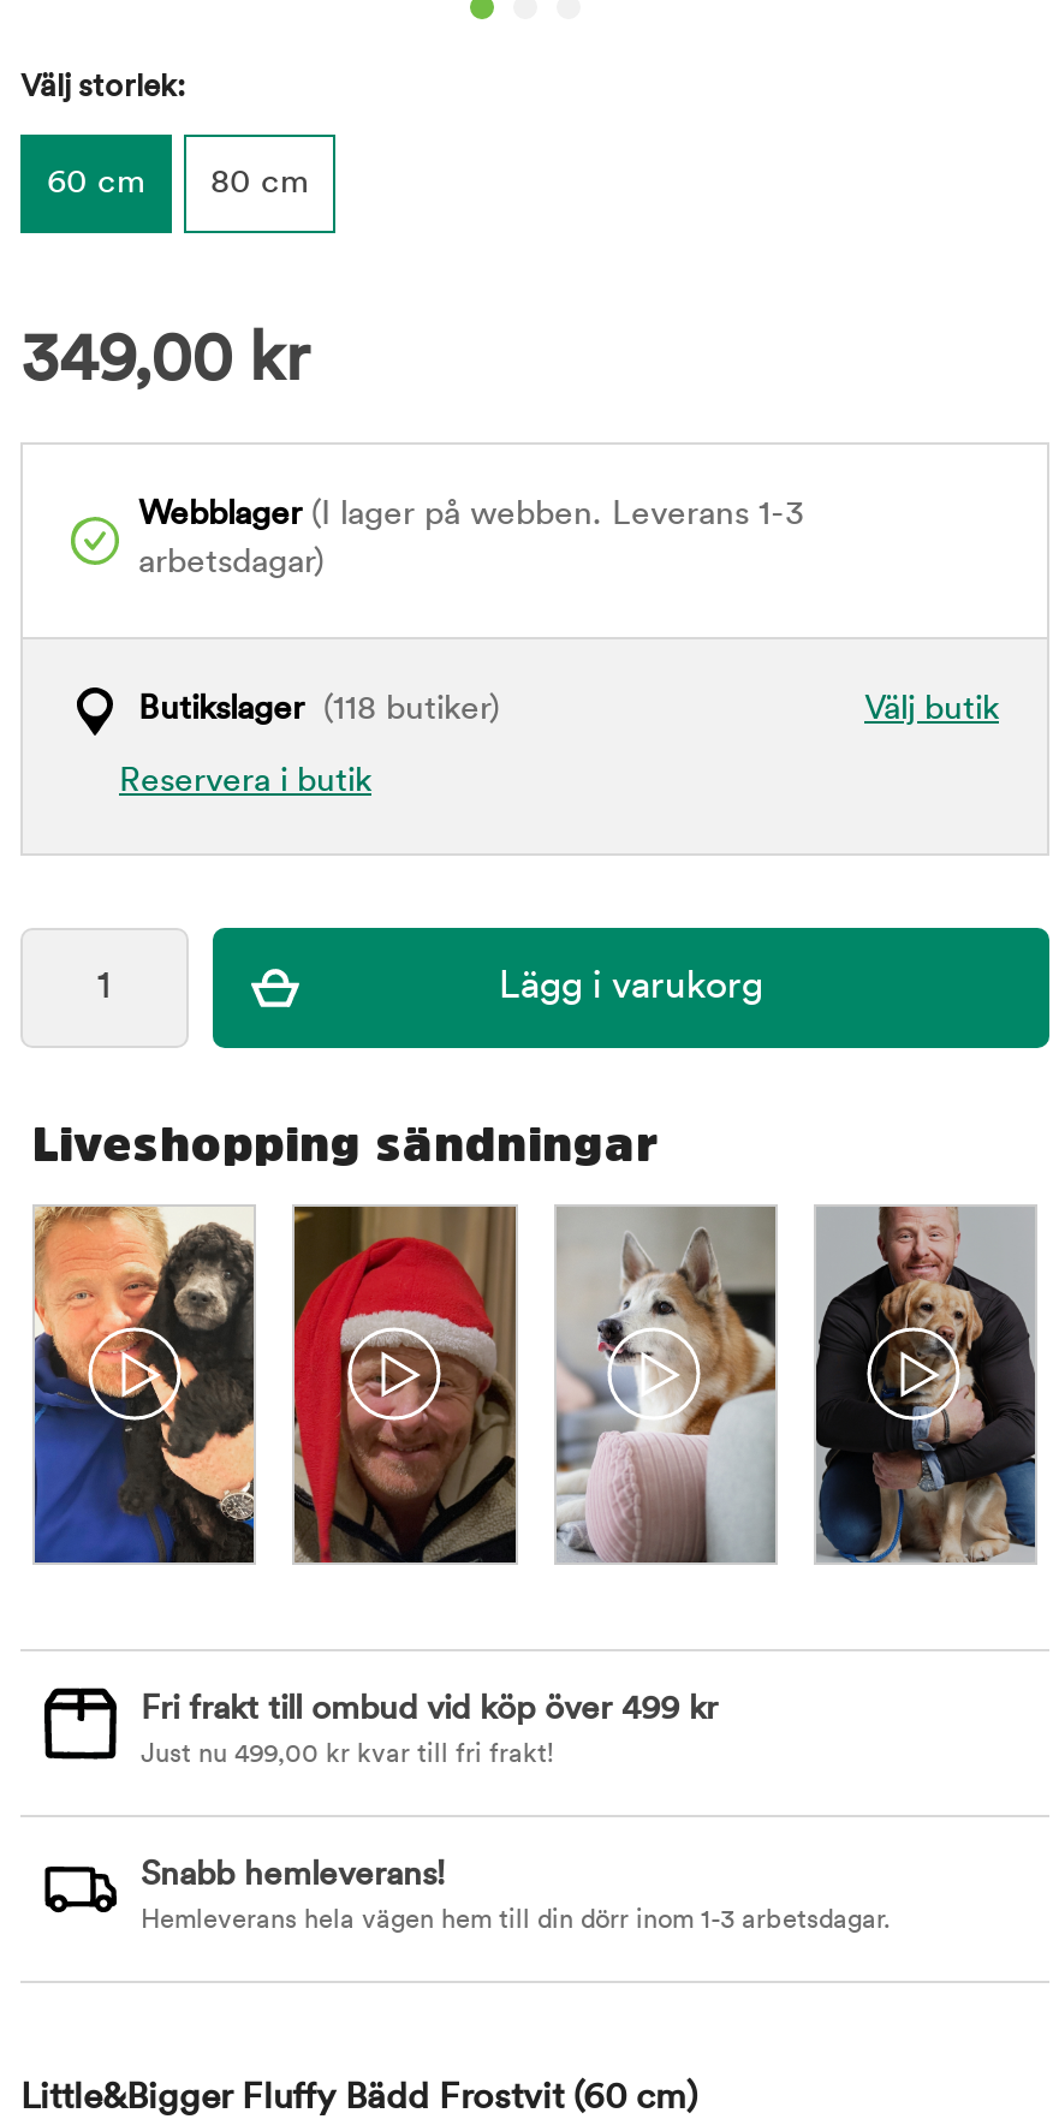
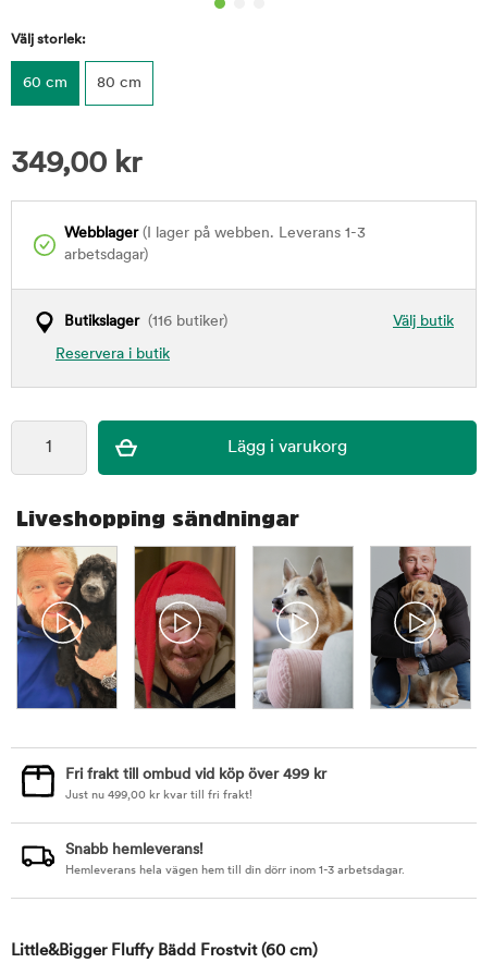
- Butikslager (118 butiker)
+ Butikslager (116 butiker)
